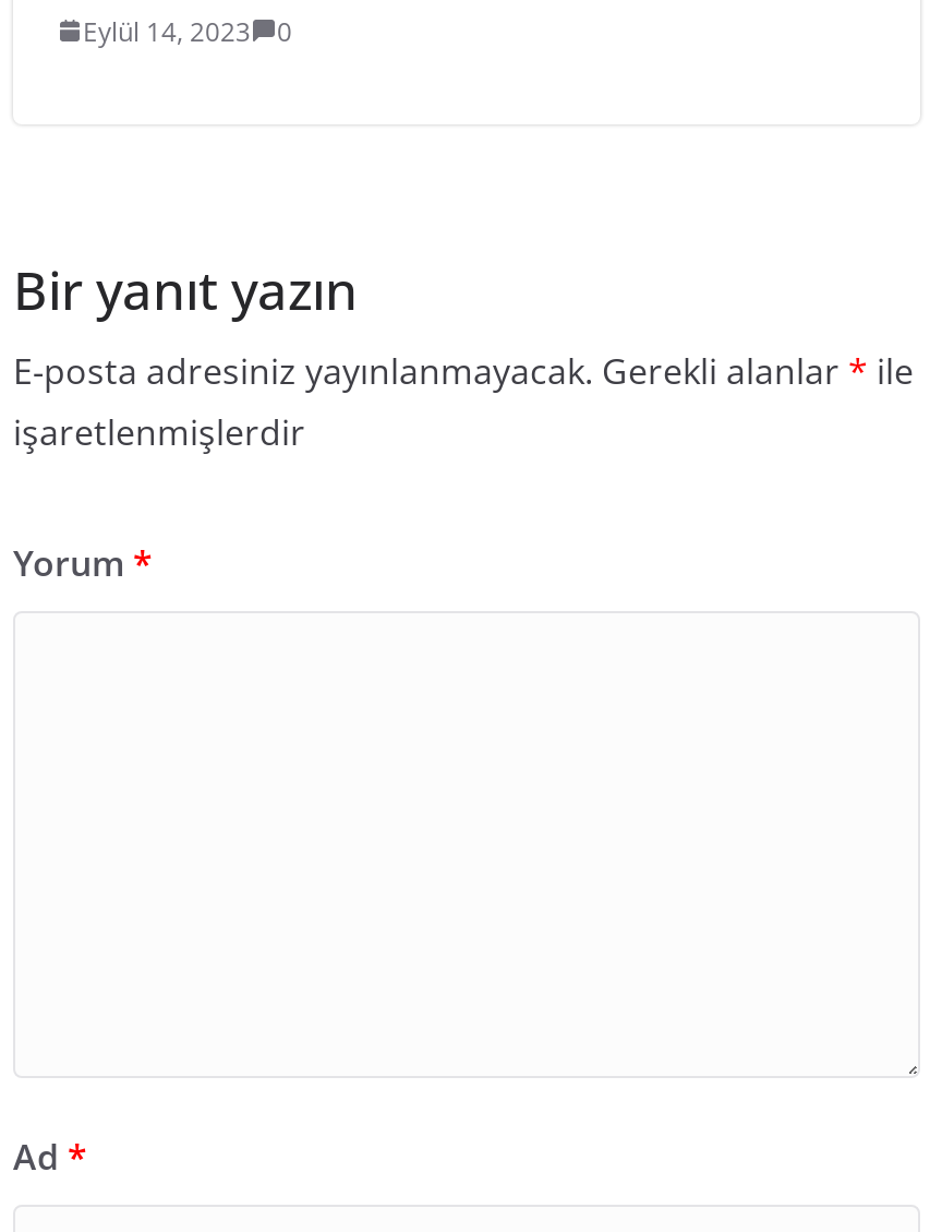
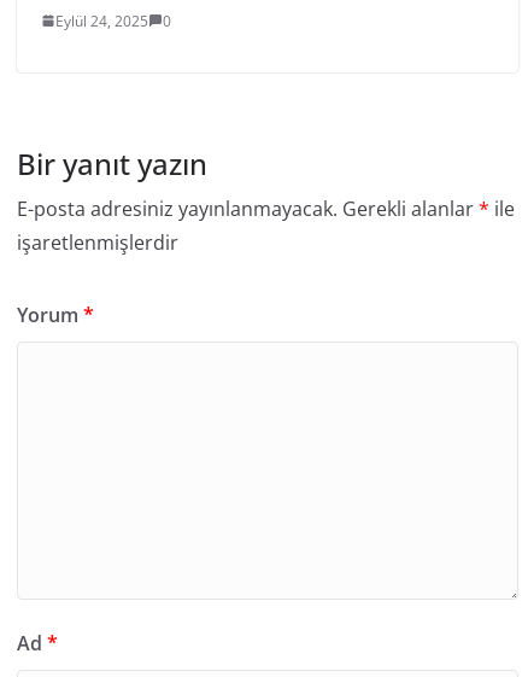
- Eylül 14, 2023 0
+ Eylül 24, 2025 0
